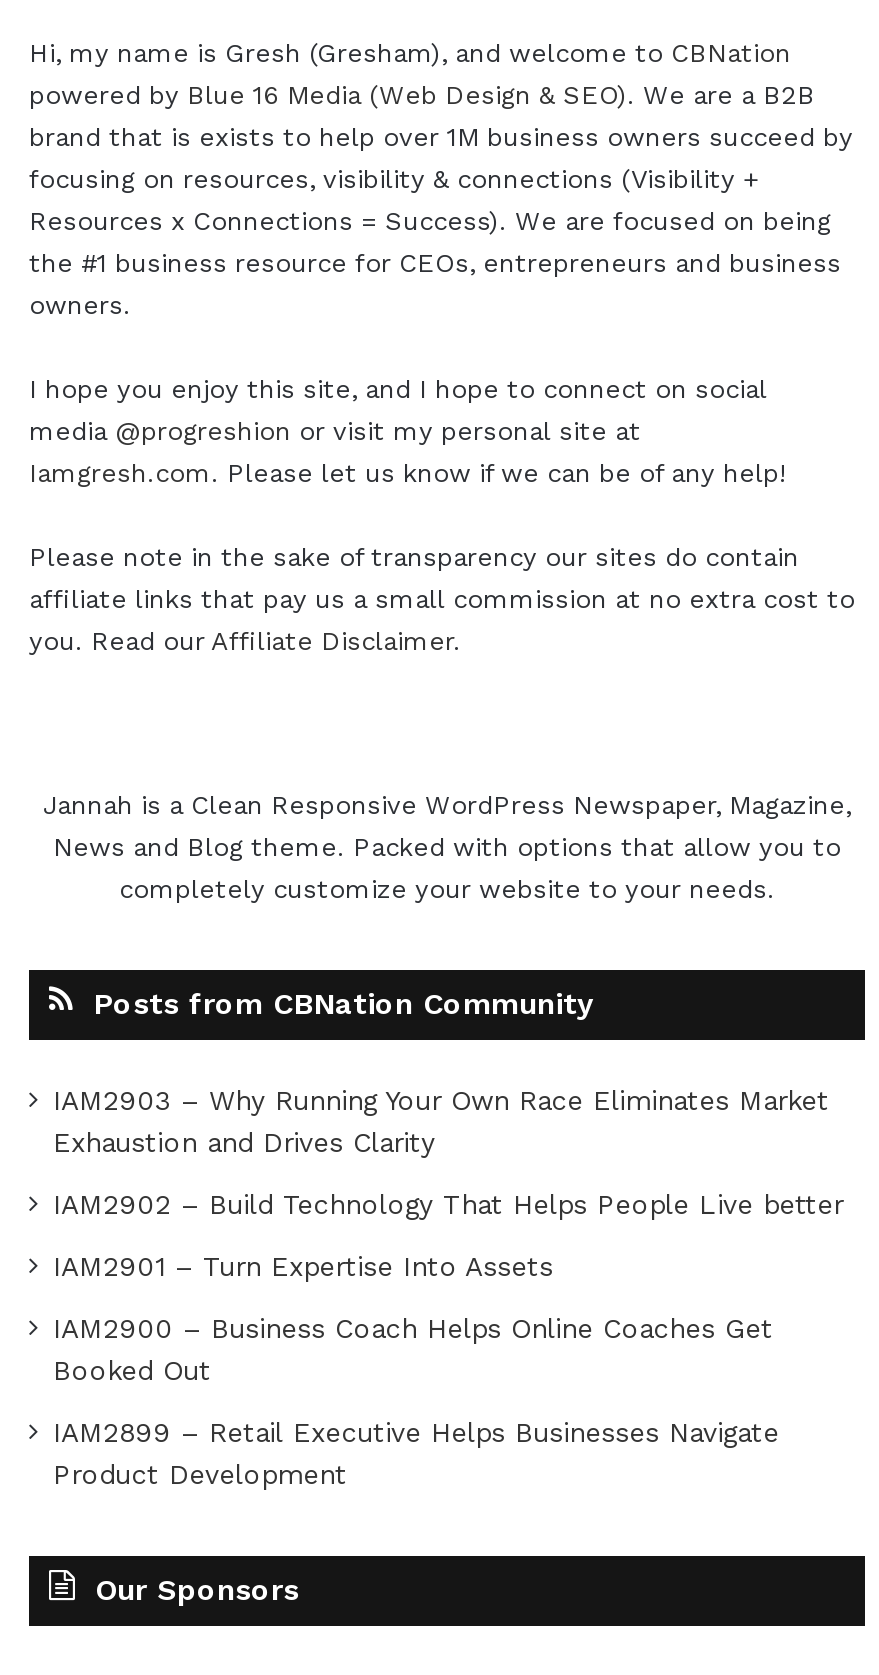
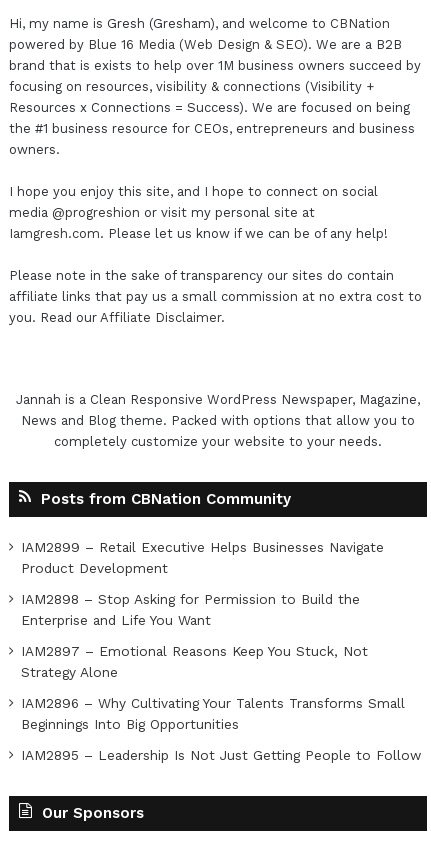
- IAM2903 – Why Running Your Own Race Eliminates Market
- Exhaustion and Drives Clarity
- IAM2902 – Build Technology That Helps People Live better
- IAM2901 – Turn Expertise Into Assets
- IAM2900 – Business Coach Helps Online Coaches Get
- Booked Out

moved up: IAM2899 – Retail Executive Helps Businesses Navigate | Product Development

+ IAM2898 – Stop Asking for Permission to Build the
+ Enterprise and Life You Want
+ IAM2897 – Emotional Reasons Keep You Stuck, Not
+ Strategy Alone
+ IAM2896 – Why Cultivating Your Talents Transforms Small
+ Beginnings Into Big Opportunities
+ IAM2895 – Leadership Is Not Just Getting People to Follow
